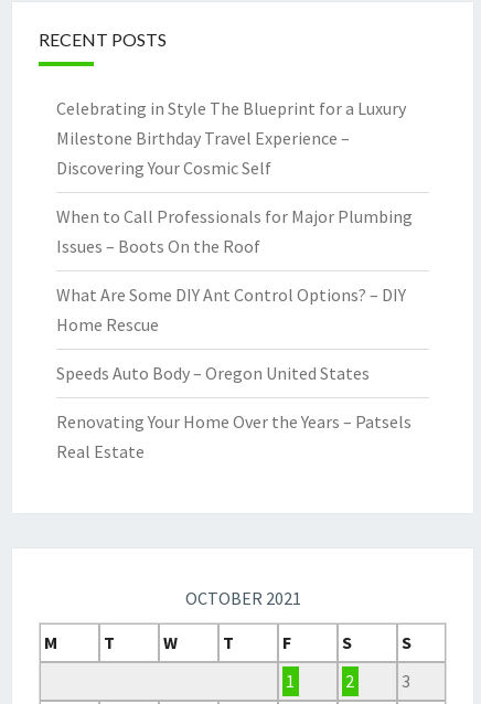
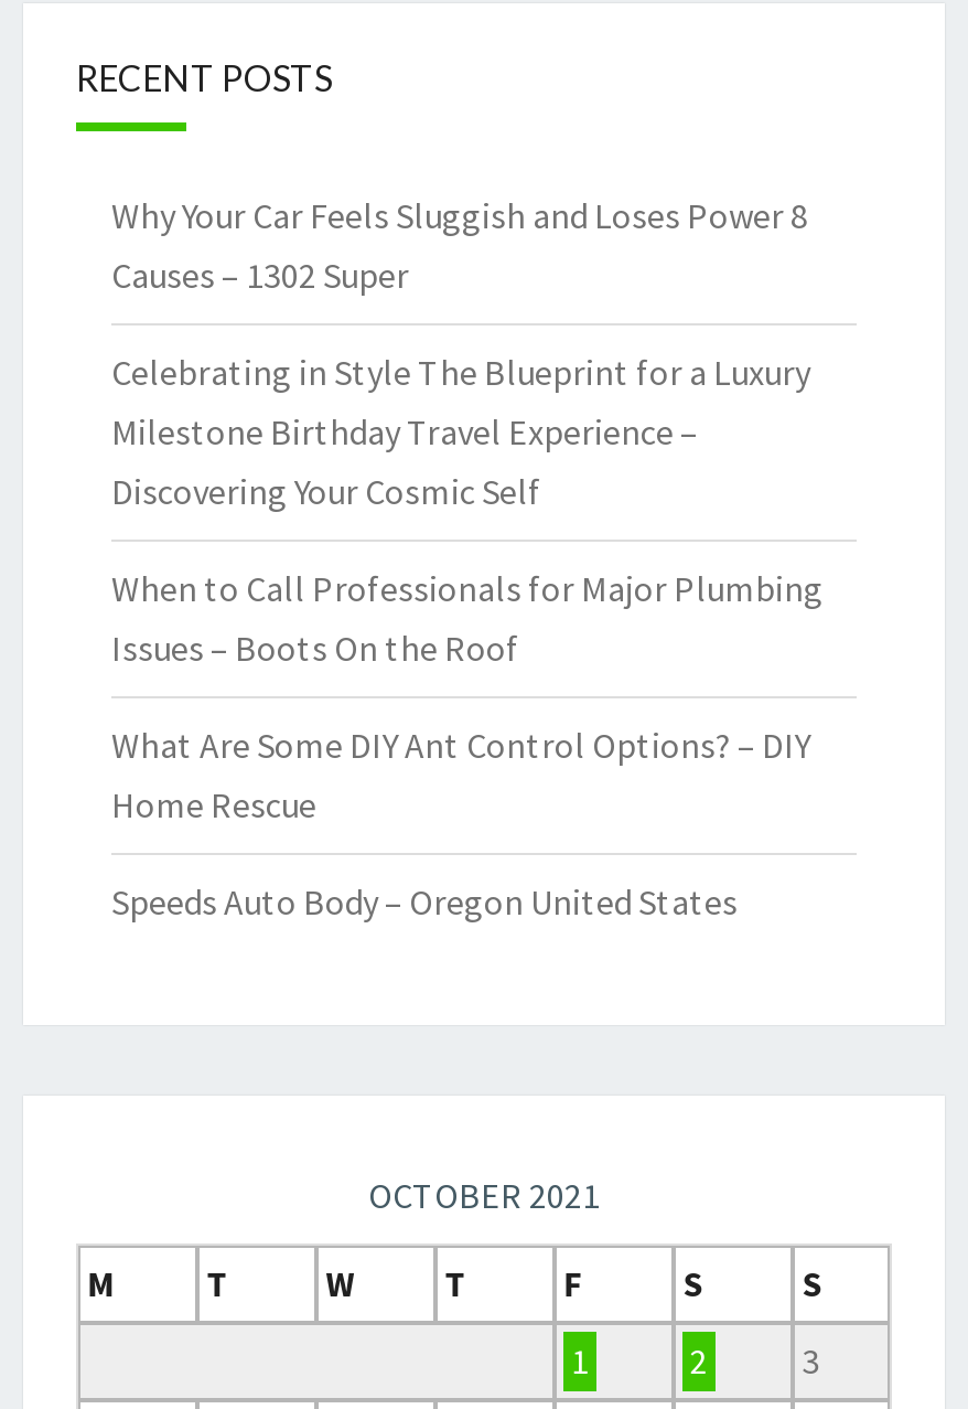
+ Why Your Car Feels Sluggish and Loses Power 8
+ Causes – 1302 Super

moved down: Celebrating in Style The Blueprint for a Luxury | Milestone Birthday Travel Experience – | Discovering Your Cosmic Self | When to Call Professionals for Major Plumbing | Issues – Boots On the Roof | What Are Some DIY Ant Control Options? – DIY | Home Rescue | Speeds Auto Body – Oregon United States

- Renovating Your Home Over the Years – Patsels
- Real Estate
